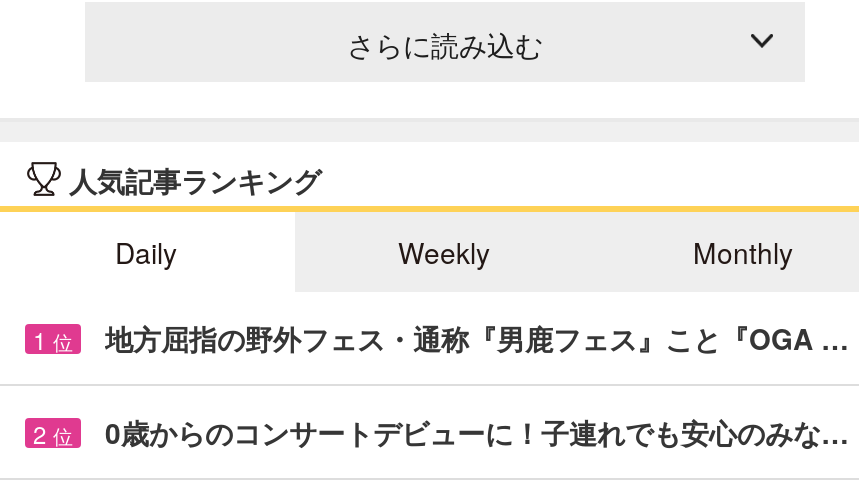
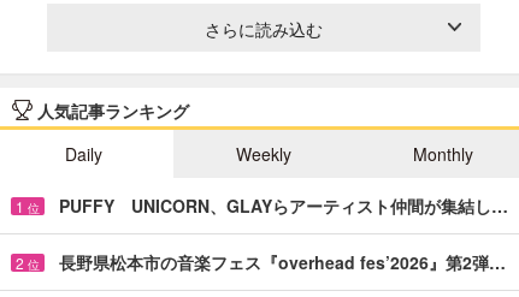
- 地方屈指の野外フェス・通称『男鹿フェス』こと『OGA …
+ PUFFY UNICORN、GLAYらアーティスト仲間が集結し…

- 0歳からのコンサートデビューに！子連れでも安心のみな…
+ 長野県松本市の音楽フェス『overhead fes’2026』第2弾…
